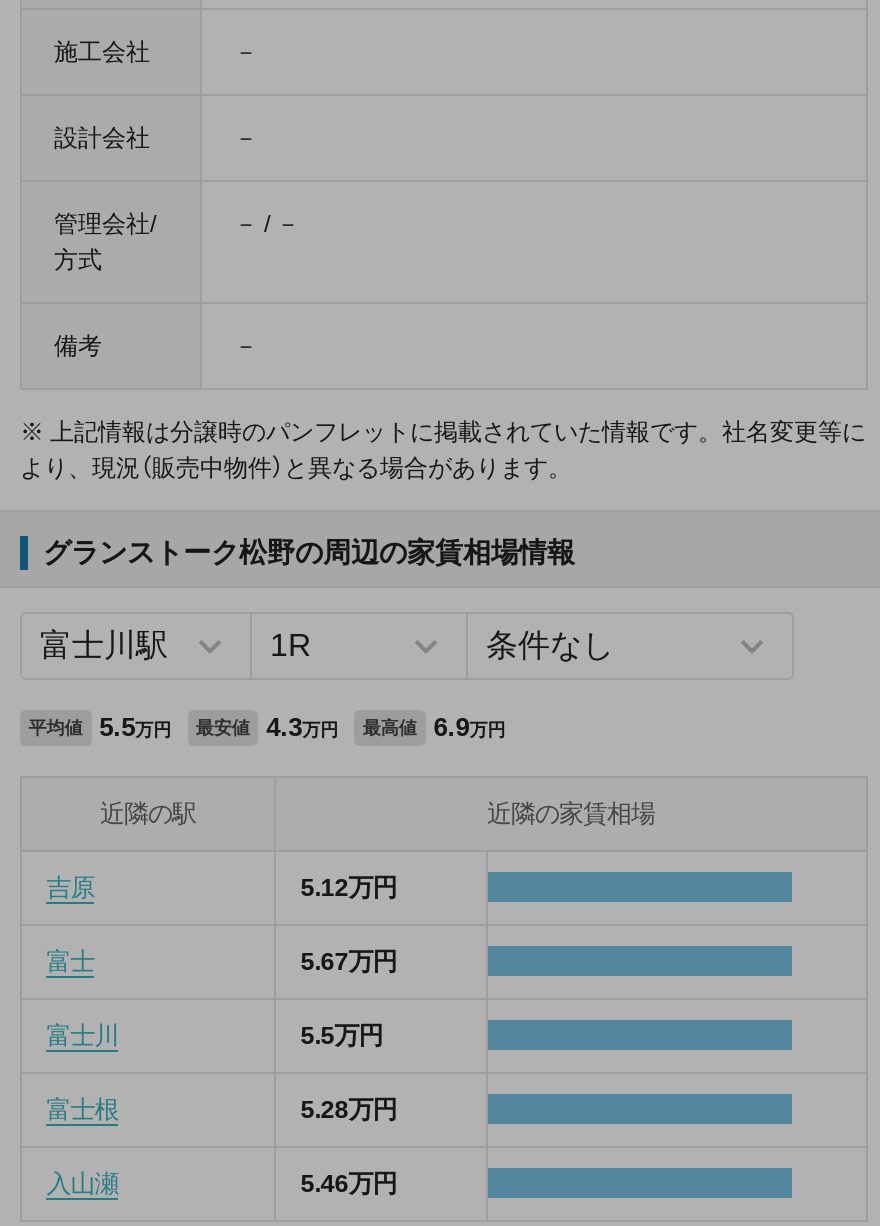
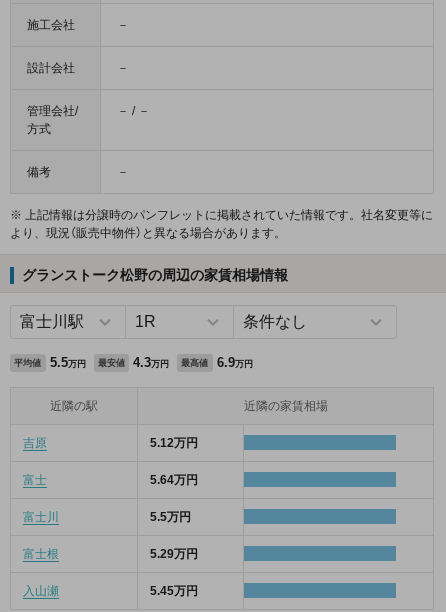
- 5.67万円
+ 5.64万円

- 5.28万円
+ 5.29万円

- 5.46万円
+ 5.45万円
